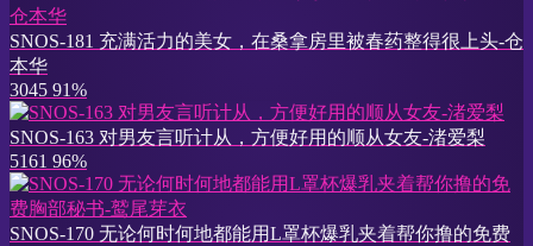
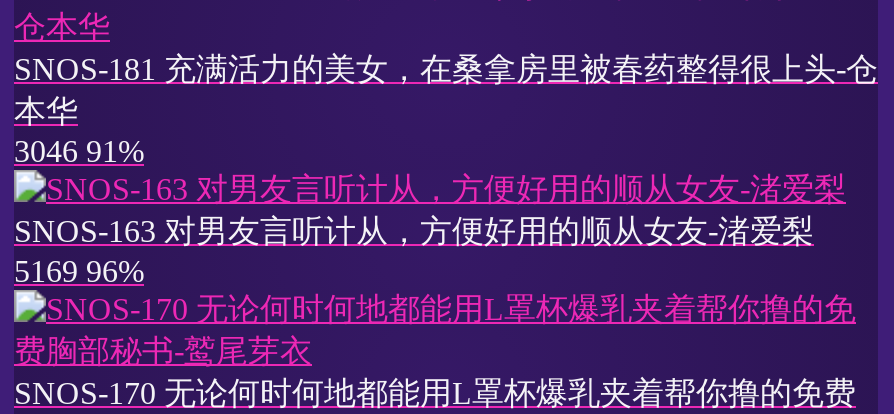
- 3045 91%
+ 3046 91%

- 5161 96%
+ 5169 96%
